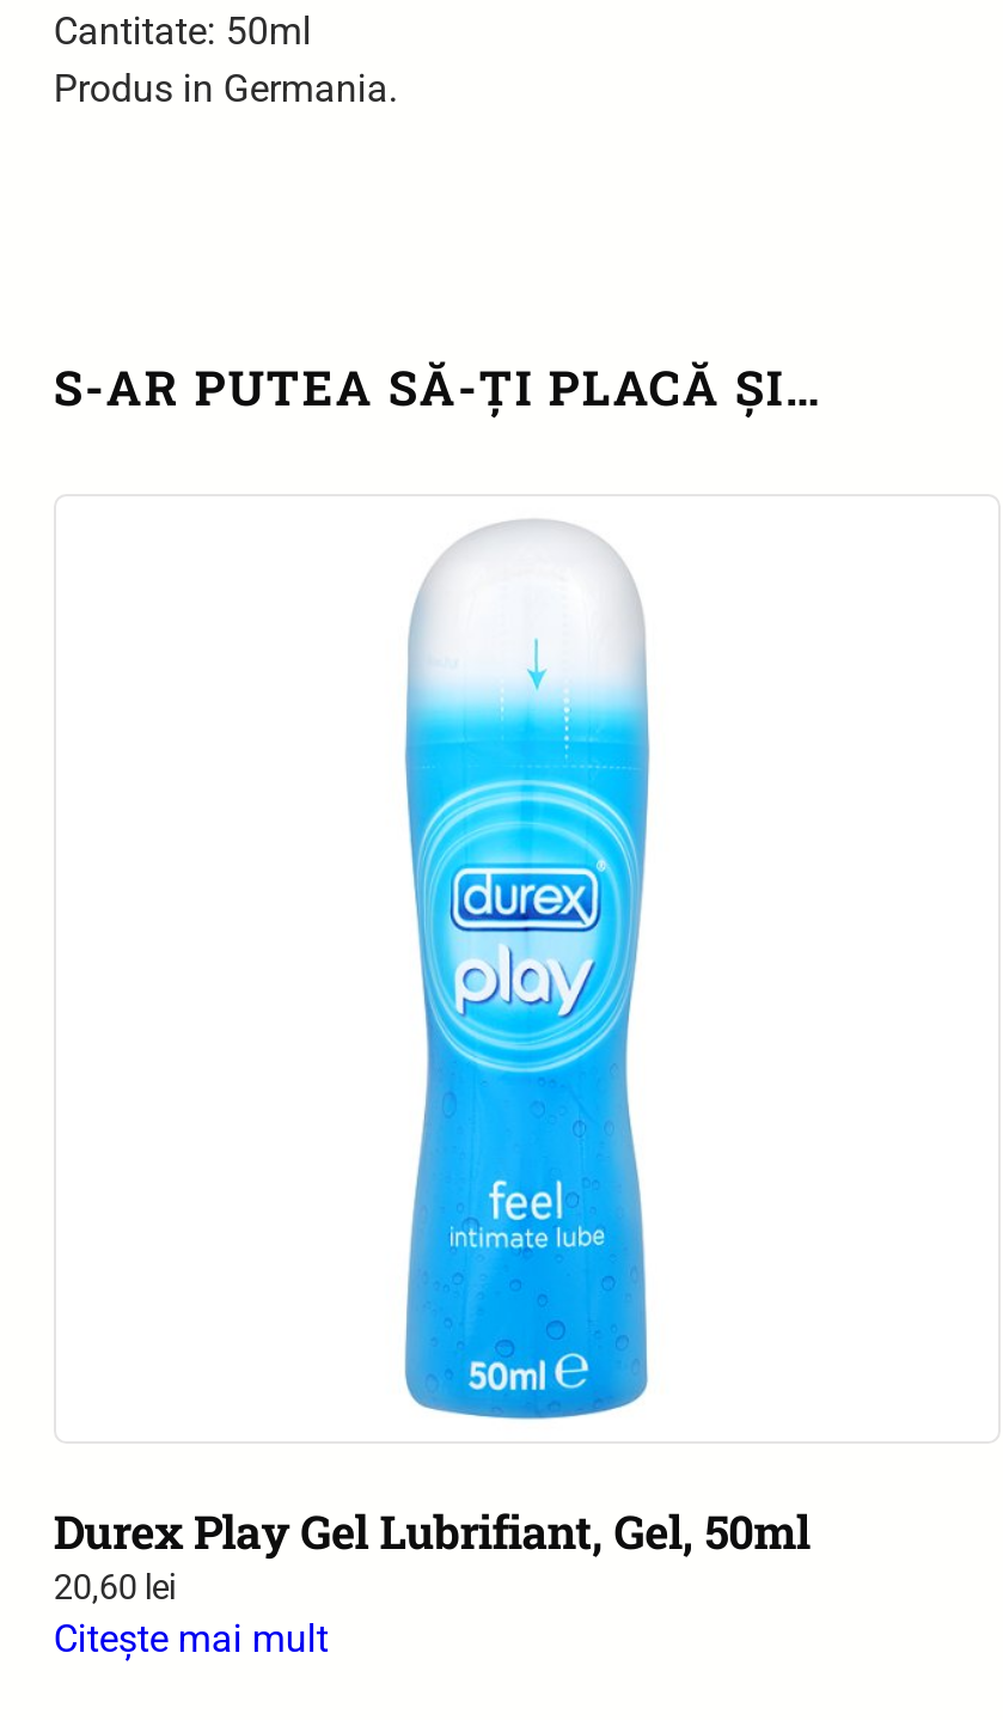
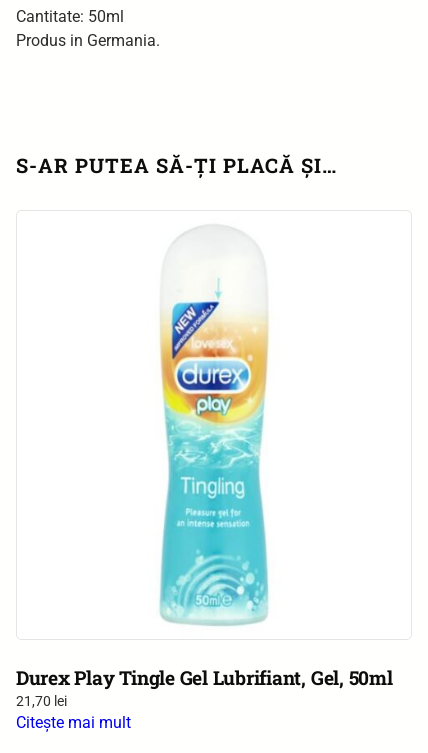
- [image]
+ [image]

- Durex Play Gel Lubrifiant, Gel, 50ml
- 20,60 lei
+ Durex Play Tingle Gel Lubrifiant, Gel, 50ml
+ 21,70 lei
